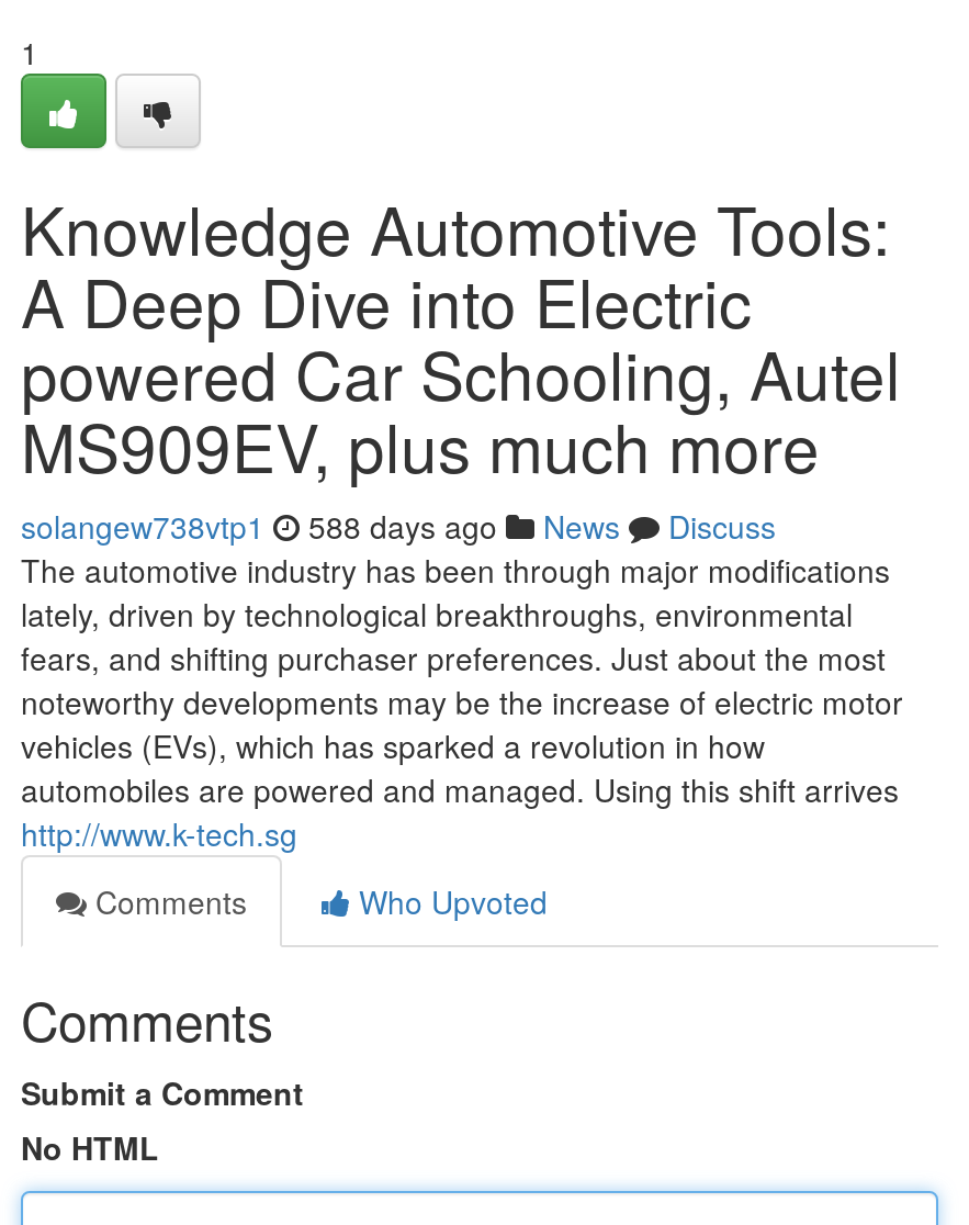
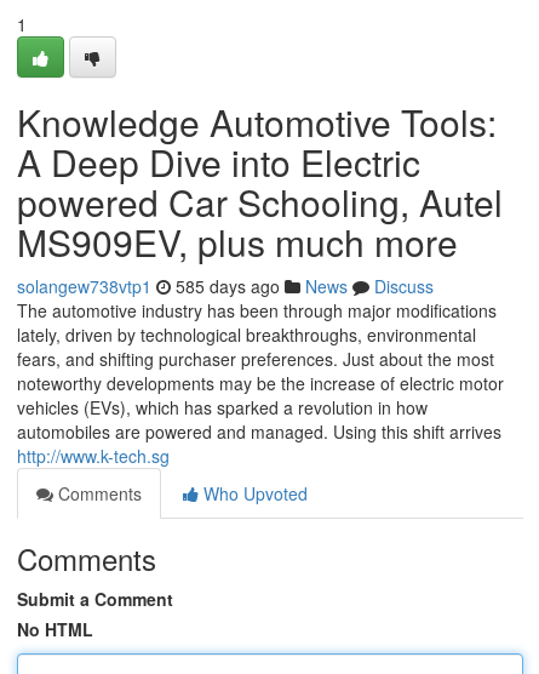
- solangew738vtp1 588 days ago News Discuss
+ solangew738vtp1 585 days ago News Discuss
